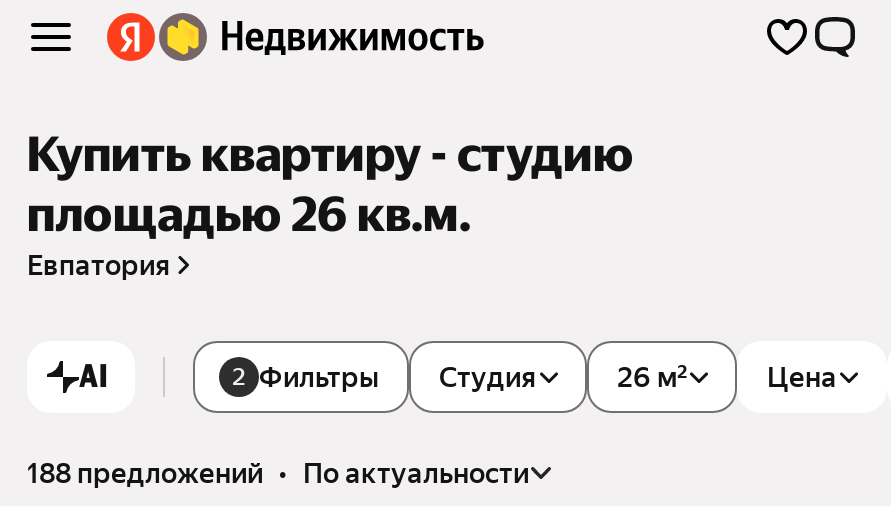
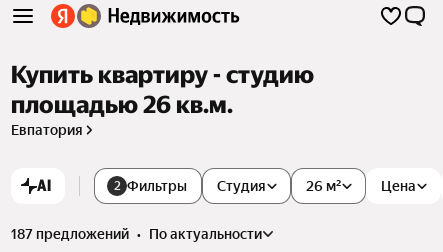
- 188 предложений • по актуальности
+ 187 предложений • по актуальности
